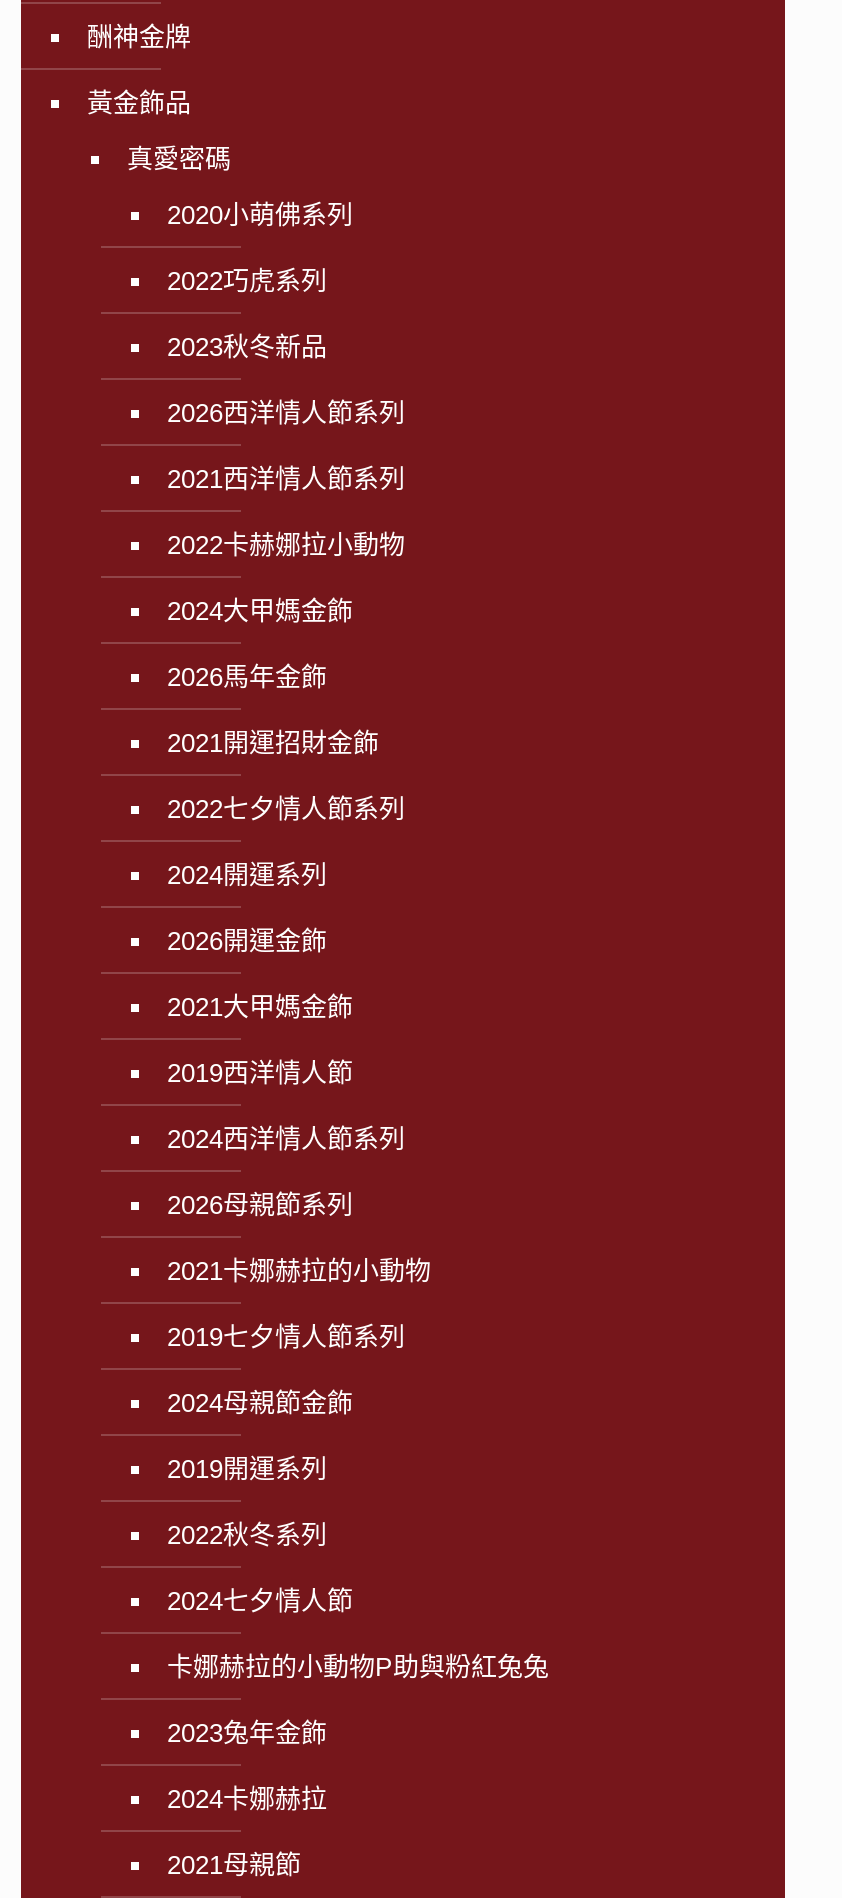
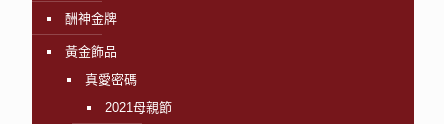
- 2020小萌佛系列
- 2022巧虎系列
- 2023秋冬新品
- 2026西洋情人節系列
- 2021西洋情人節系列
- 2022卡赫娜拉小動物
- 2024大甲媽金飾
- 2026馬年金飾
- 2021開運招財金飾
- 2022七夕情人節系列
- 2024開運系列
- 2026開運金飾
- 2021大甲媽金飾
- 2019西洋情人節
- 2024西洋情人節系列
- 2026母親節系列
- 2021卡娜赫拉的小動物
- 2019七夕情人節系列
- 2024母親節金飾
- 2019開運系列
- 2022秋冬系列
- 2024七夕情人節
- 卡娜赫拉的小動物P助與粉紅兔兔
- 2023兔年金飾
- 2024卡娜赫拉
